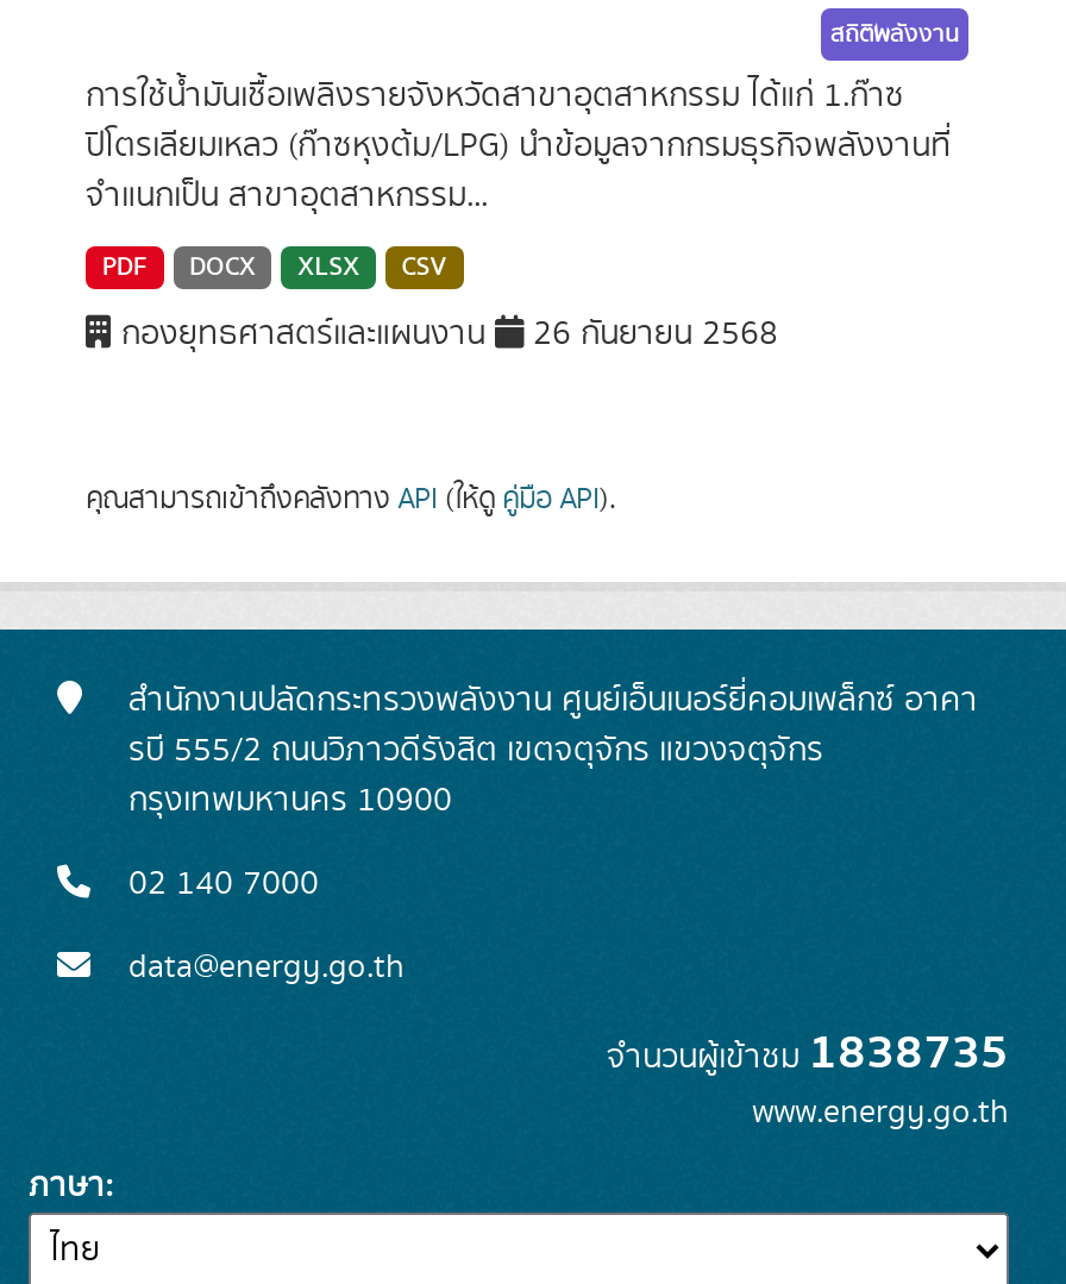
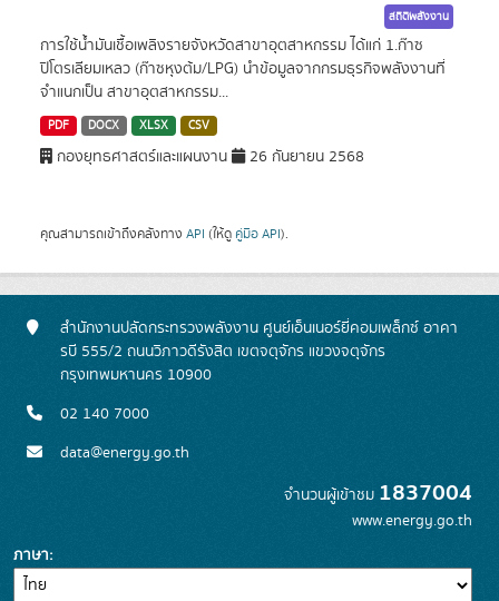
- จำนวนผู้เข้าชม1838735
+ จำนวนผู้เข้าชม1837004
